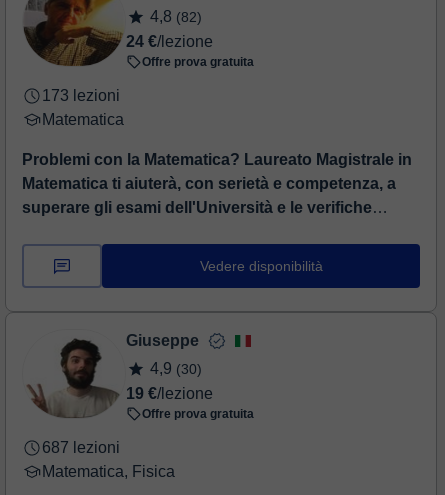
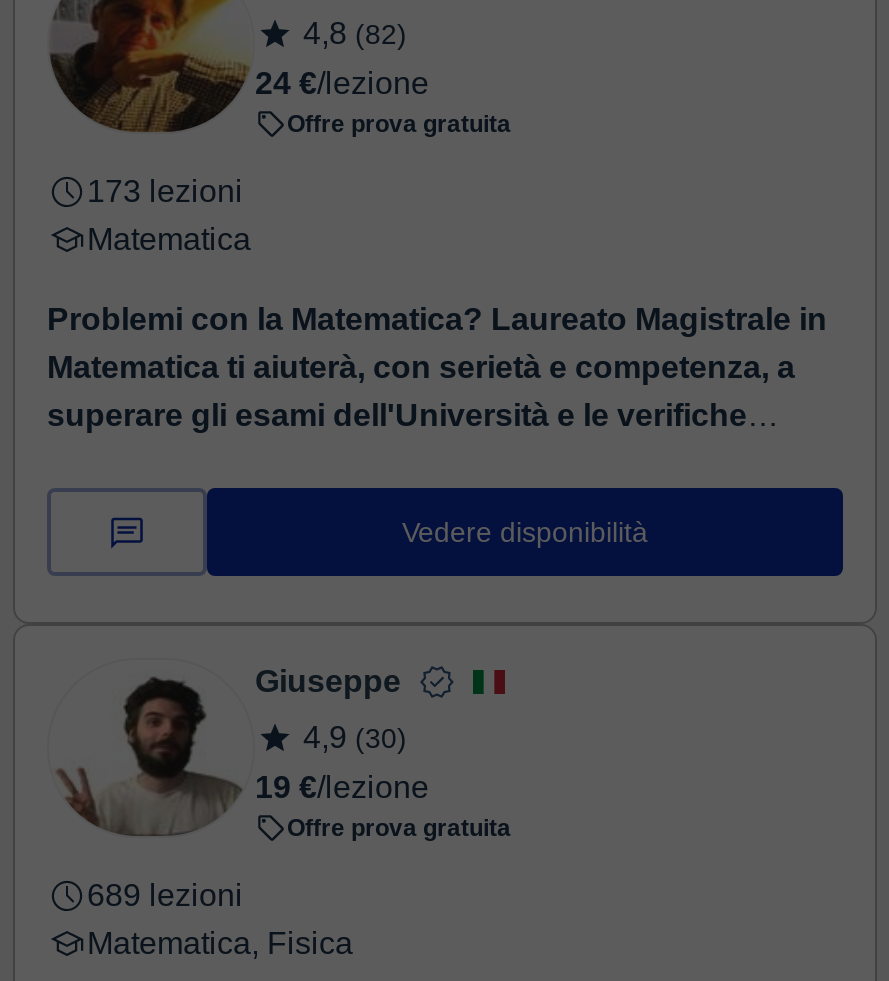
- 687 lezioni
+ 689 lezioni
